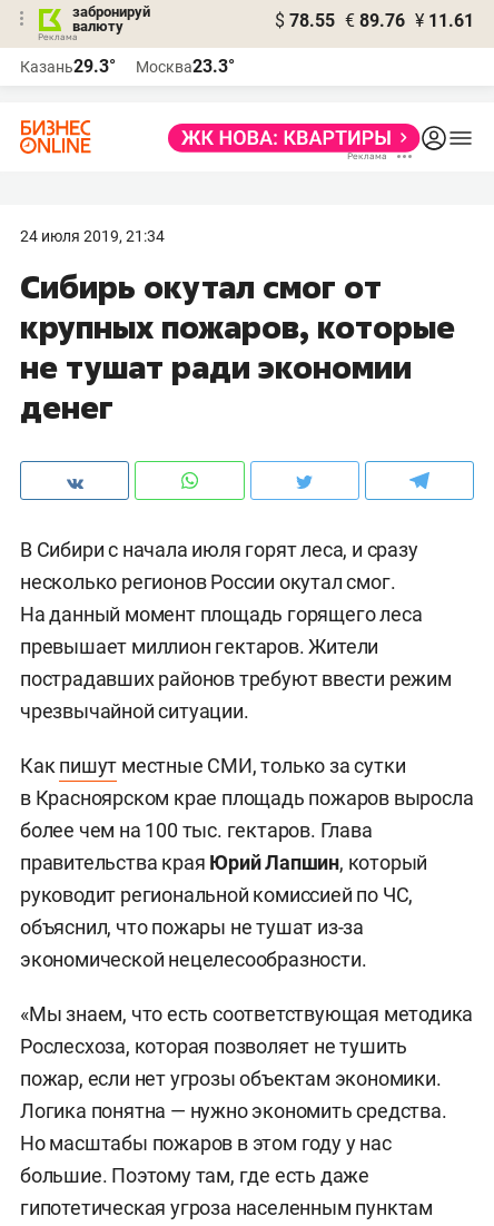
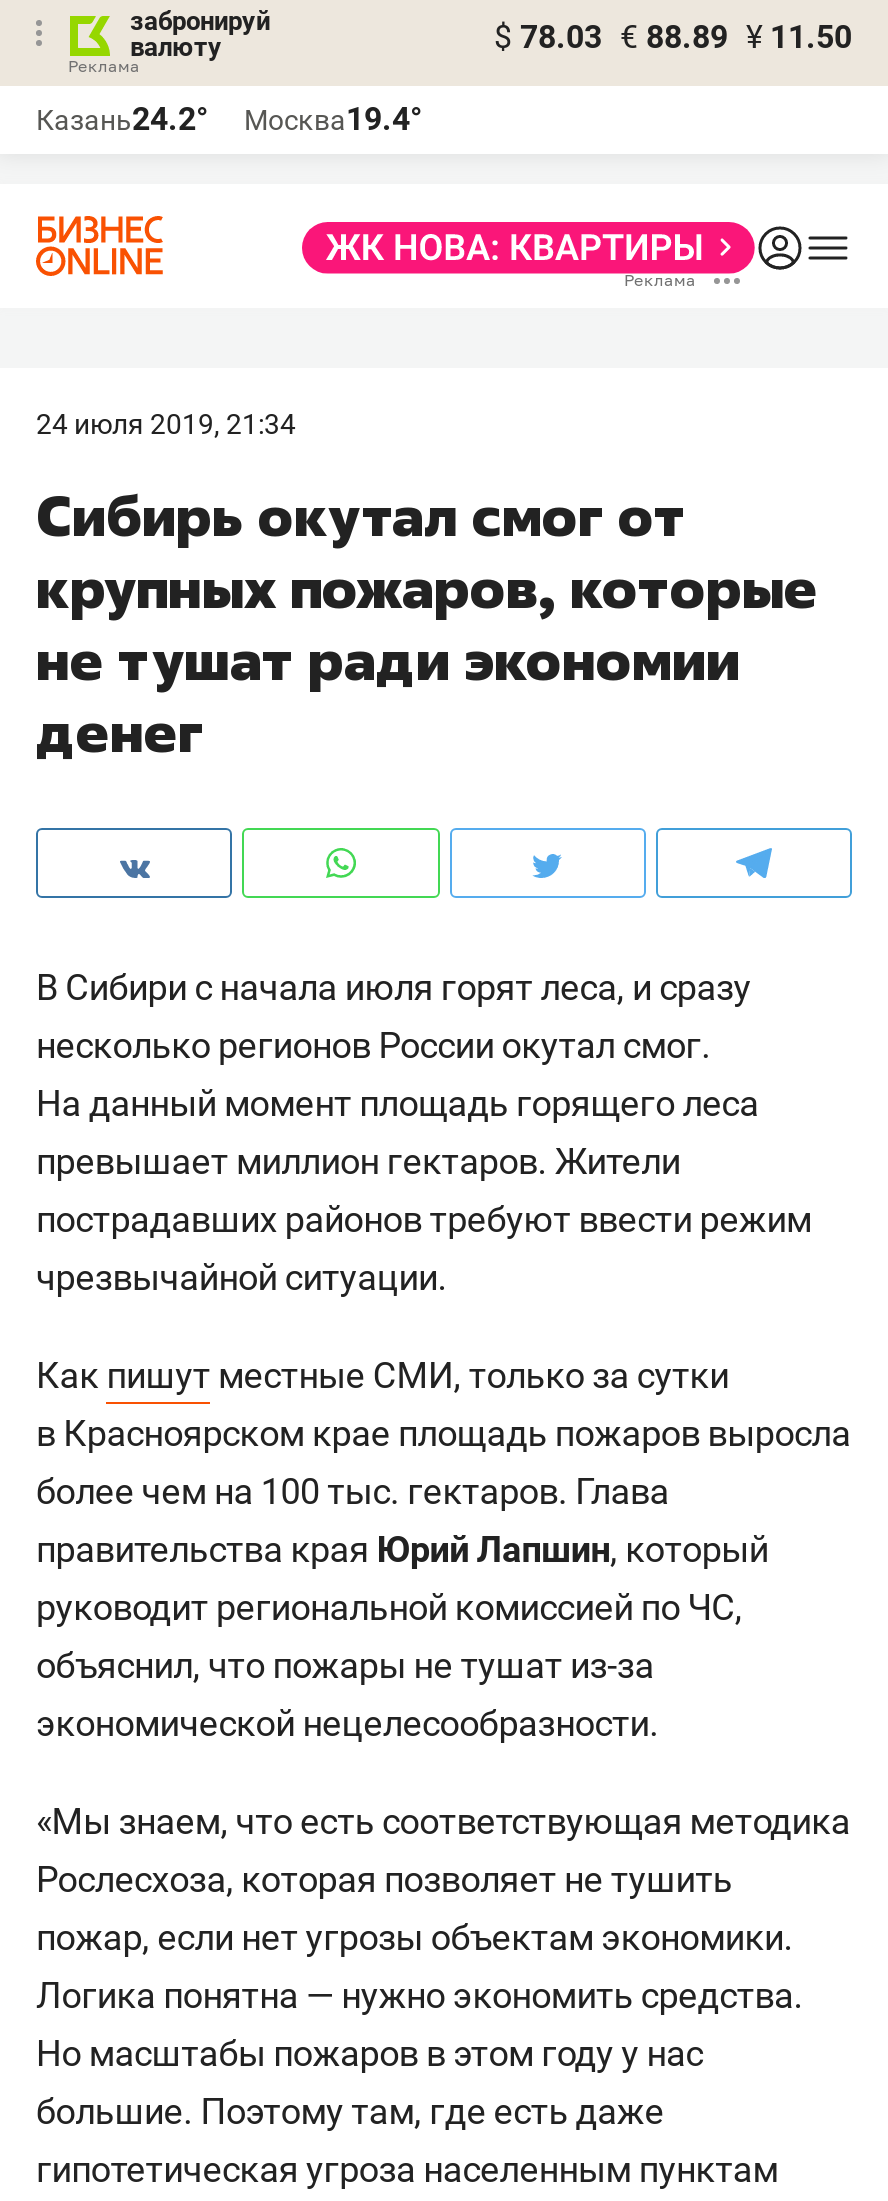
- $ 78.55 € 89.76 ¥ 11.61
+ $ 78.03 € 88.89 ¥ 11.50

- Казань29.3°
+ Казань24.2°

- Москва23.3°
+ Москва19.4°
